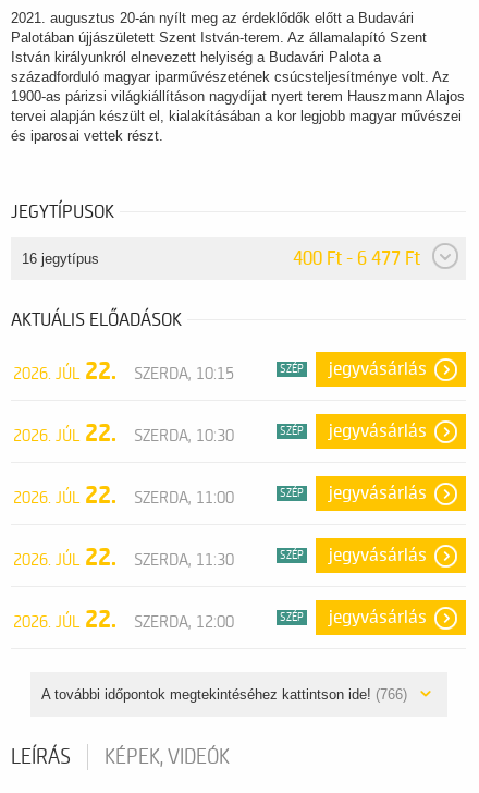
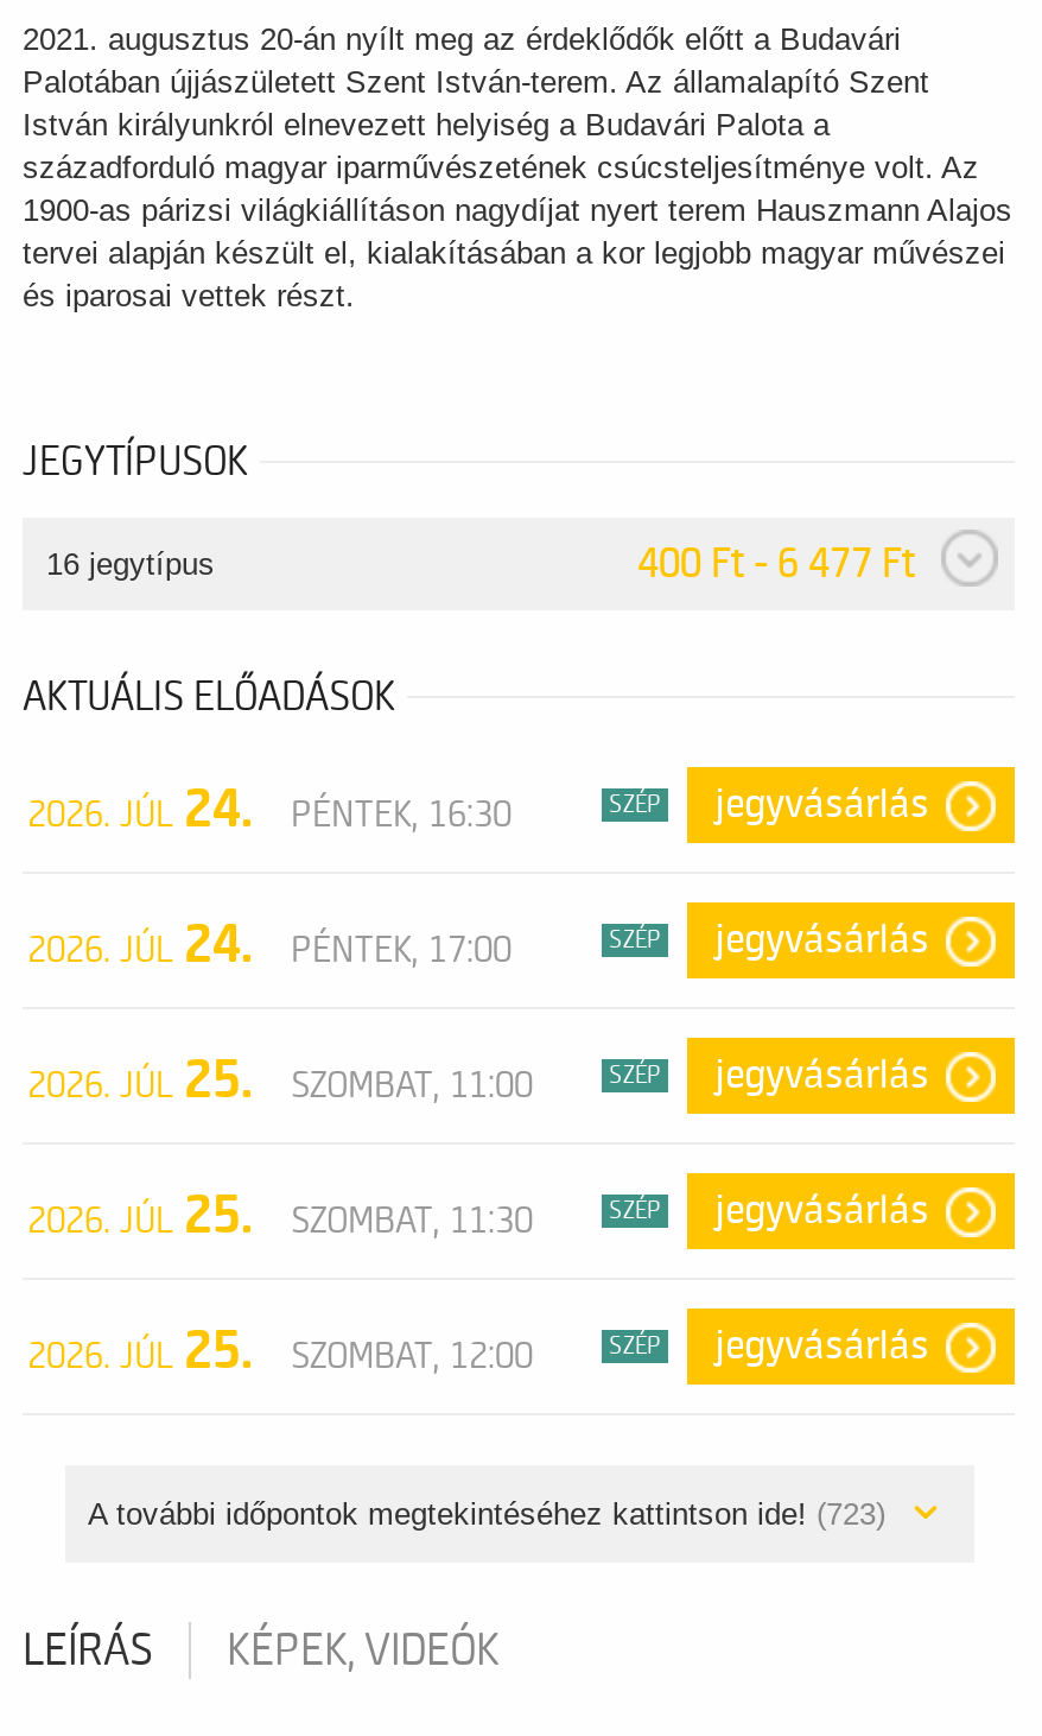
- 2026. JÚL 22.
- SZERDA, 10:15
+ 2026. JÚL 24.
+ PÉNTEK, 16:30

- 2026. JÚL 22.
- SZERDA, 10:30
+ 2026. JÚL 24.
+ PÉNTEK, 17:00

- 2026. JÚL 22.
- SZERDA, 11:00
+ 2026. JÚL 25.
+ SZOMBAT, 11:00

- 2026. JÚL 22.
- SZERDA, 11:30
+ 2026. JÚL 25.
+ SZOMBAT, 11:30

- 2026. JÚL 22.
- SZERDA, 12:00
+ 2026. JÚL 25.
+ SZOMBAT, 12:00

- A további időpontok megtekintéséhez kattintson ide! (766)
+ A további időpontok megtekintéséhez kattintson ide! (723)
